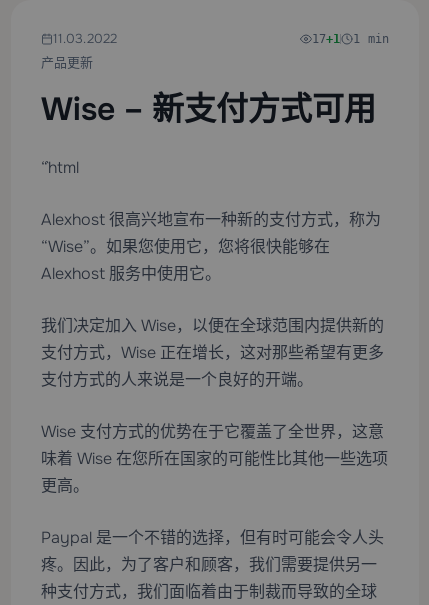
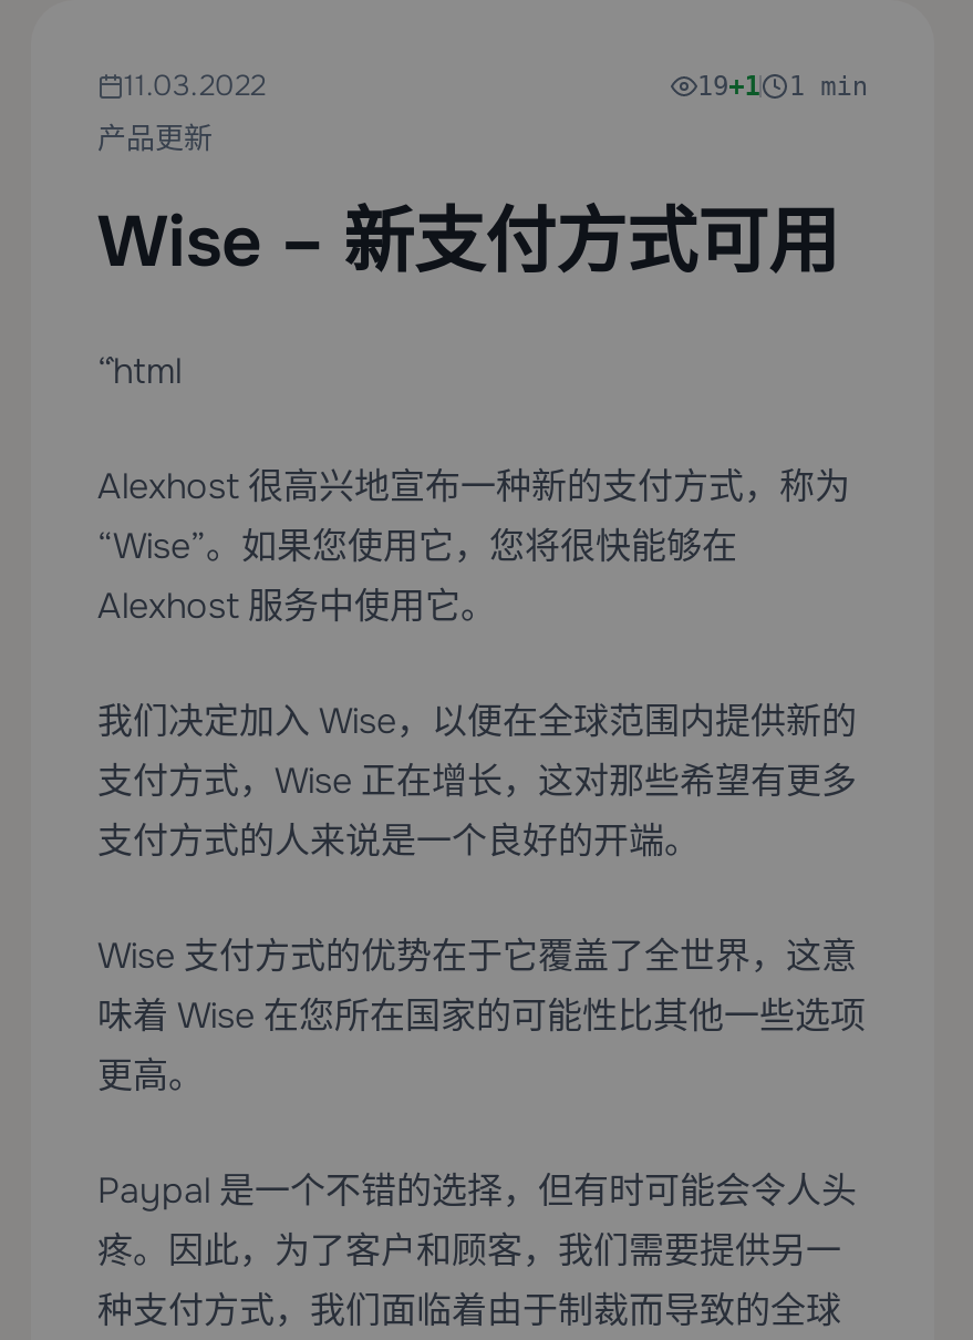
- 17+1 1 min
+ 19+1 1 min
